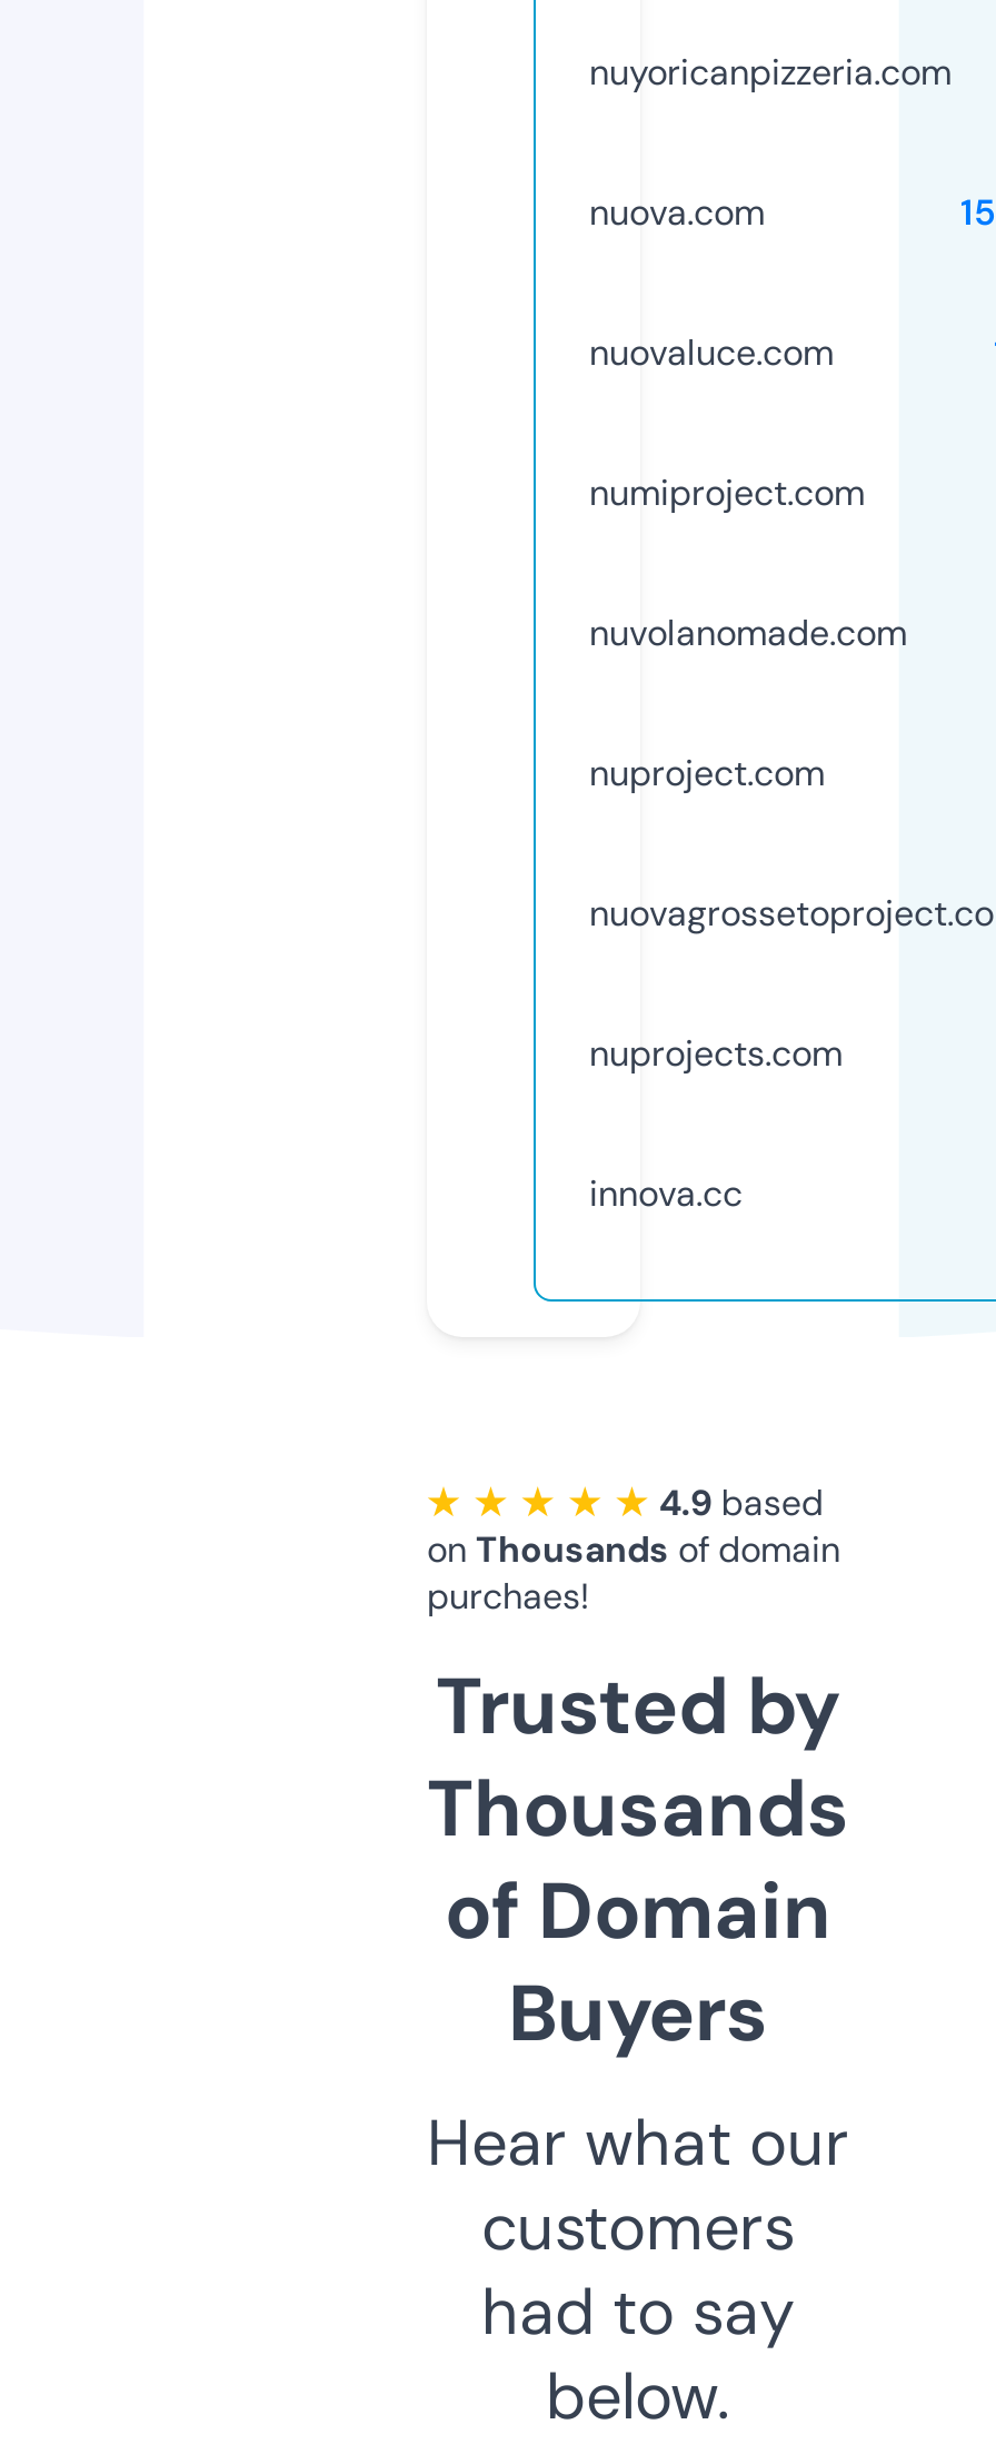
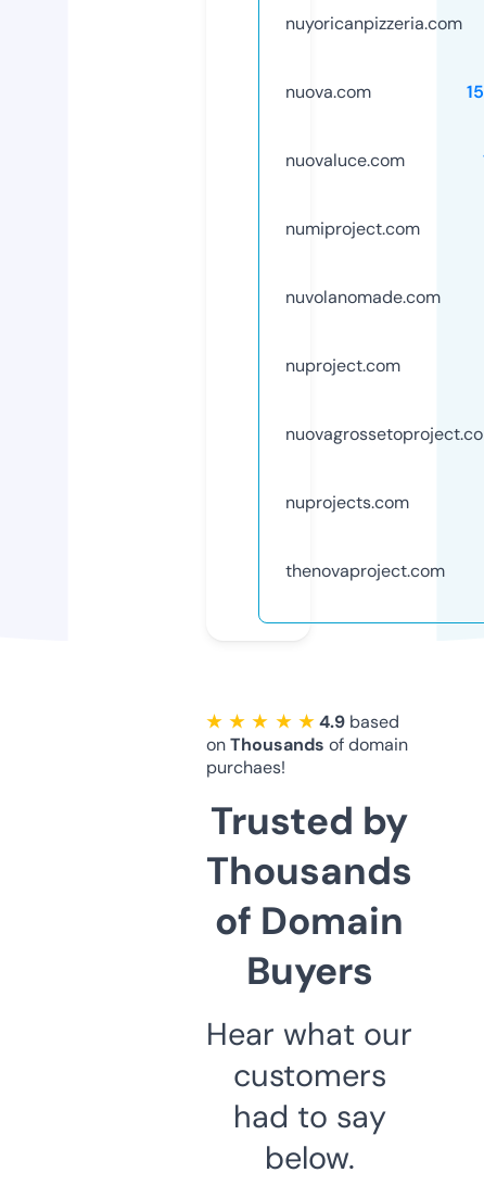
- innova.cc
+ thenovaproject.com
